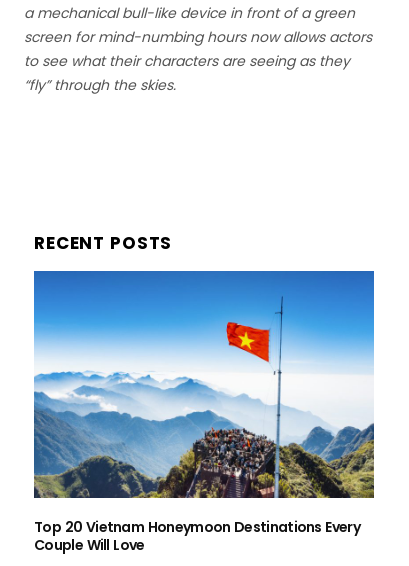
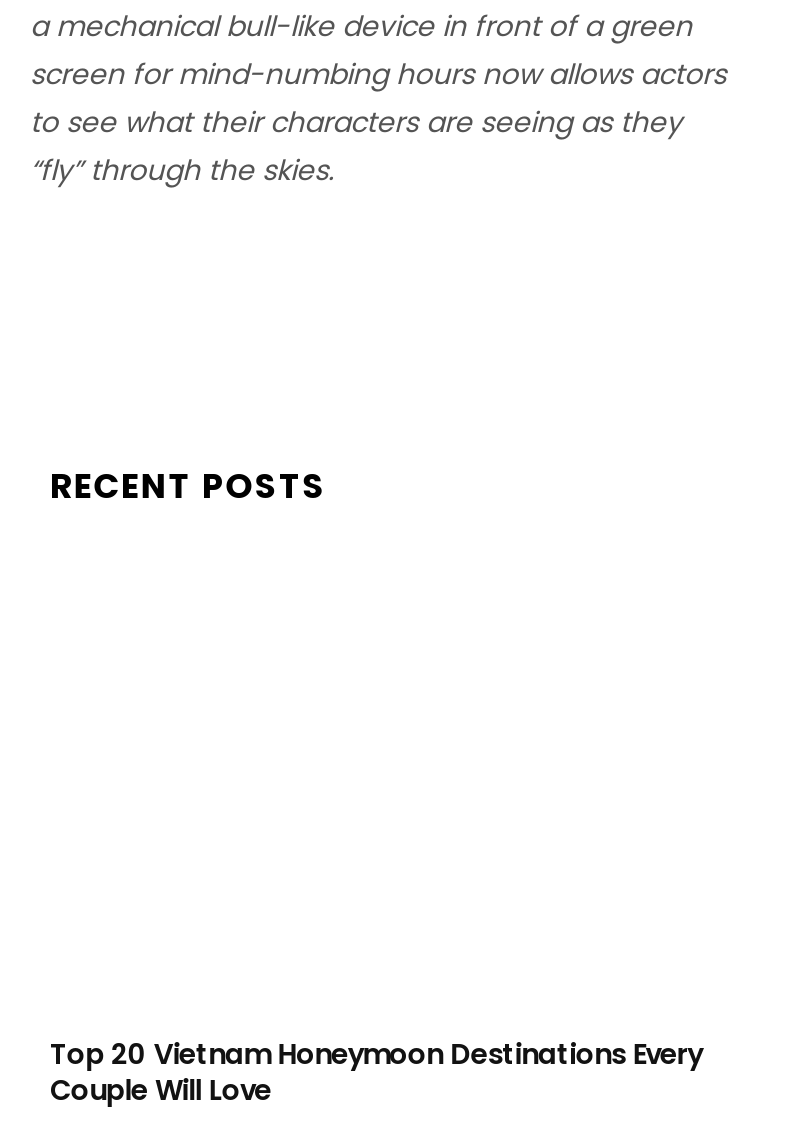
- [image]
